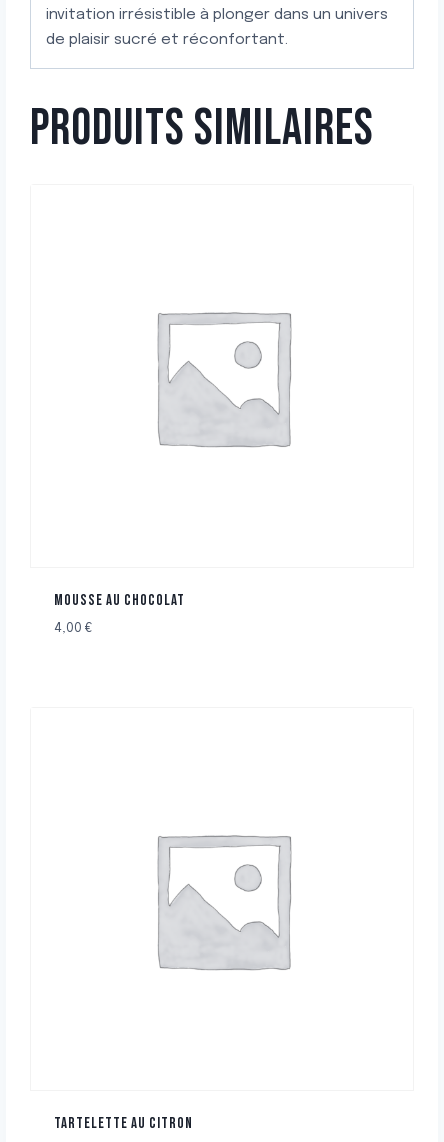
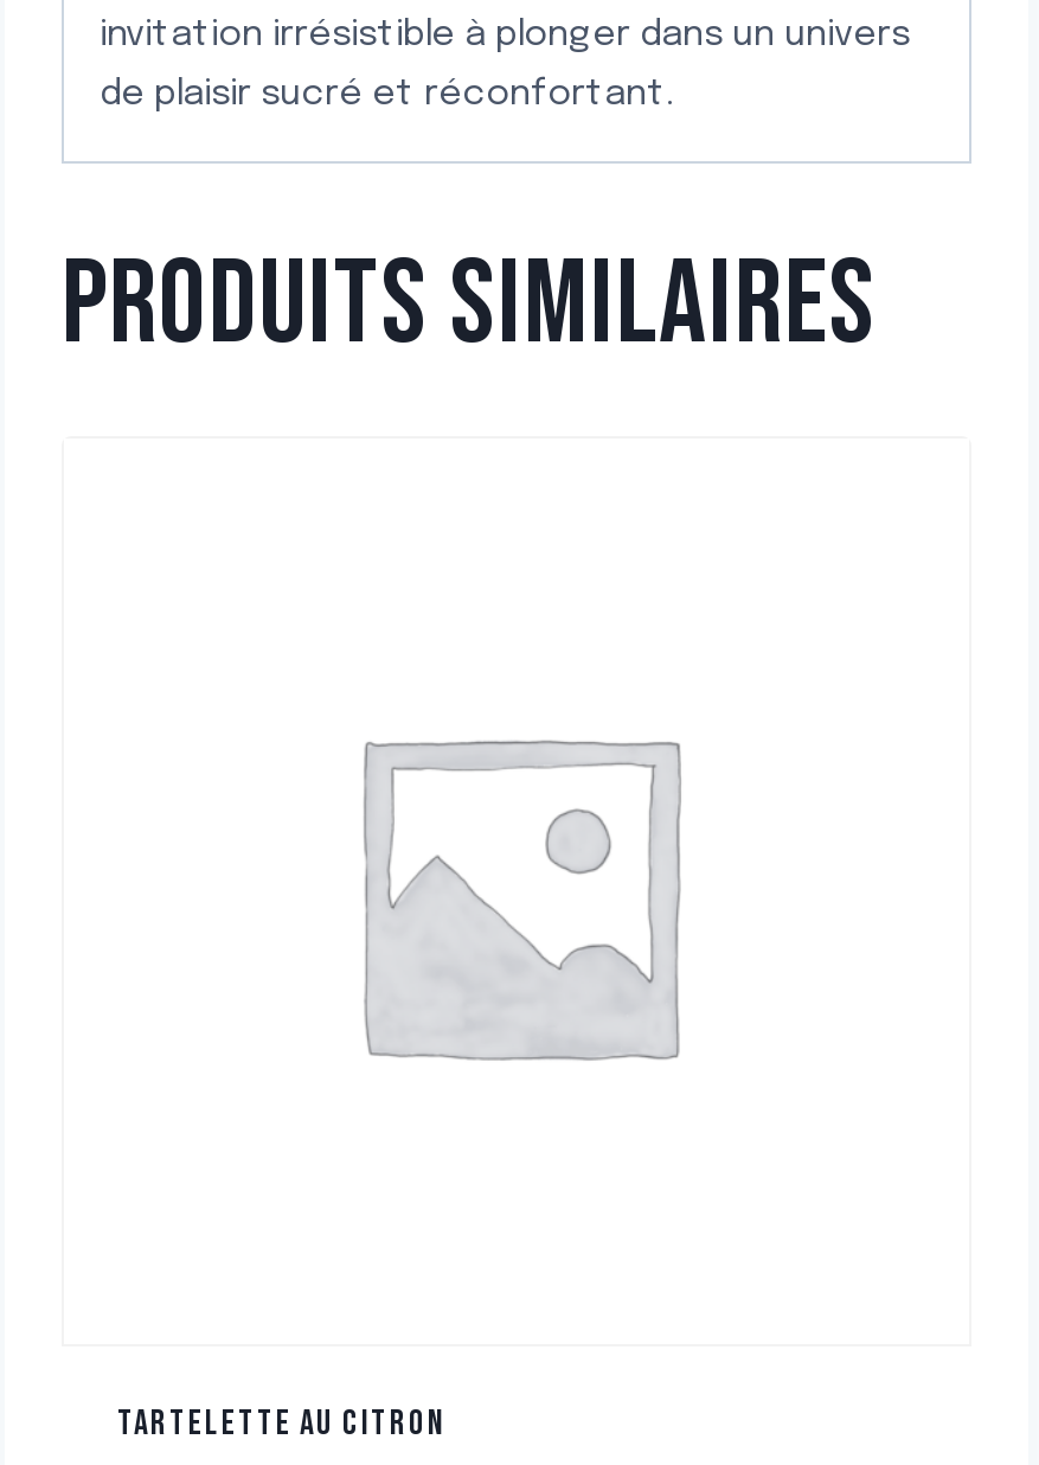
- MOUSSE AU CHOCOLAT
- 4,00 €
